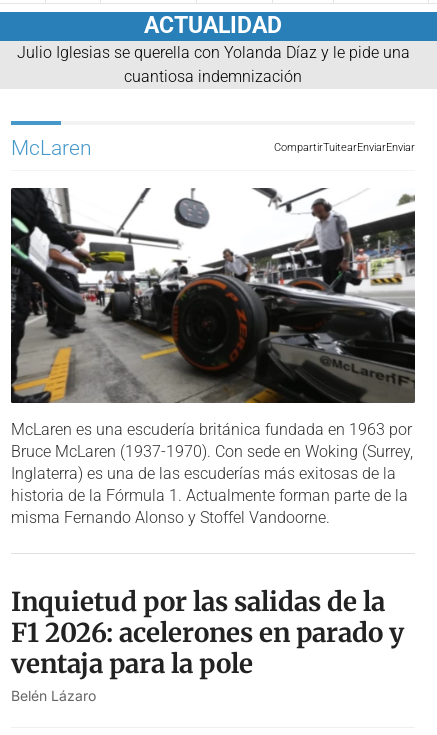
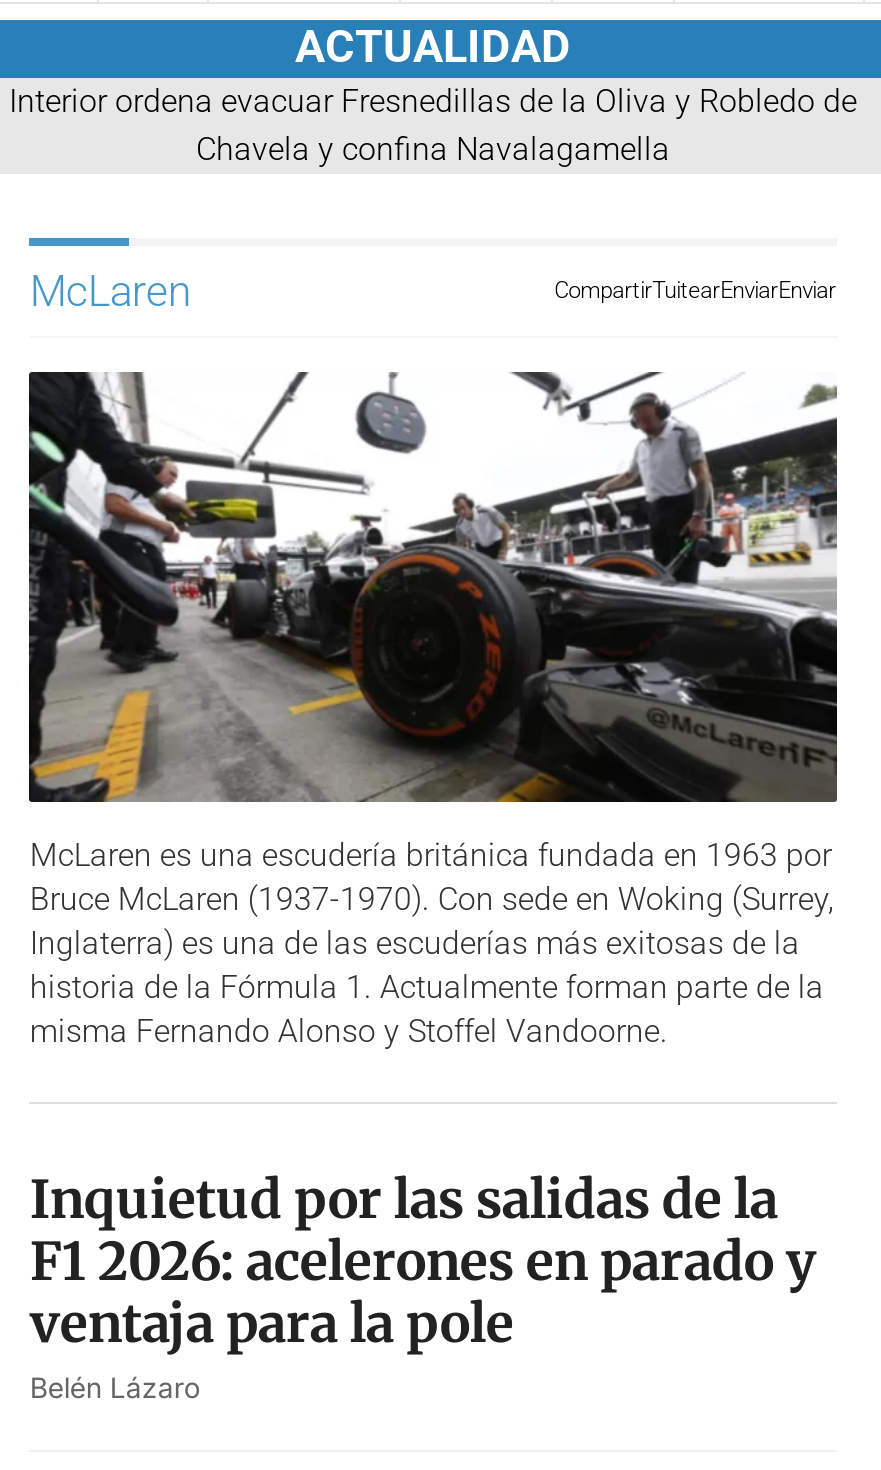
- Julio Iglesias se querella con Yolanda Díaz y le pide una
- cuantiosa indemnización
+ Interior ordena evacuar Fresnedillas de la Oliva y Robledo de
+ Chavela y confina Navalagamella
